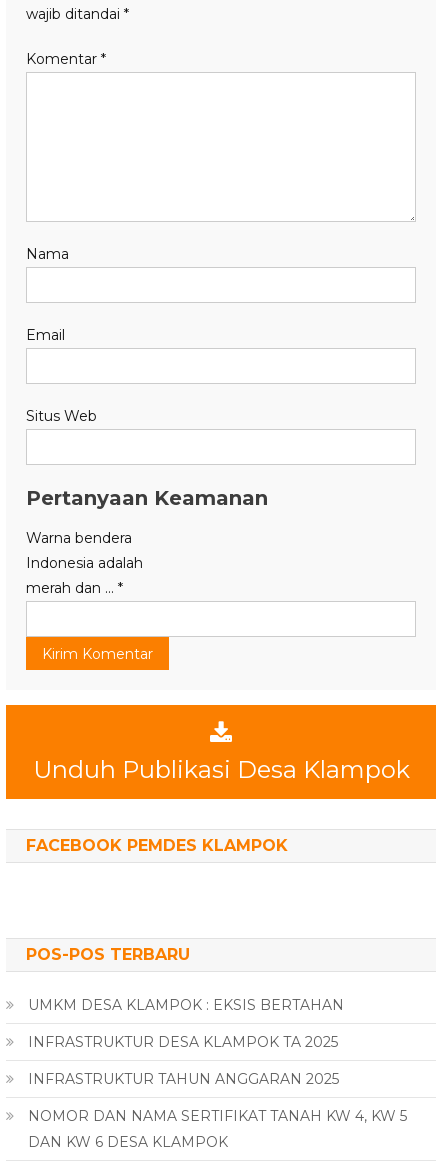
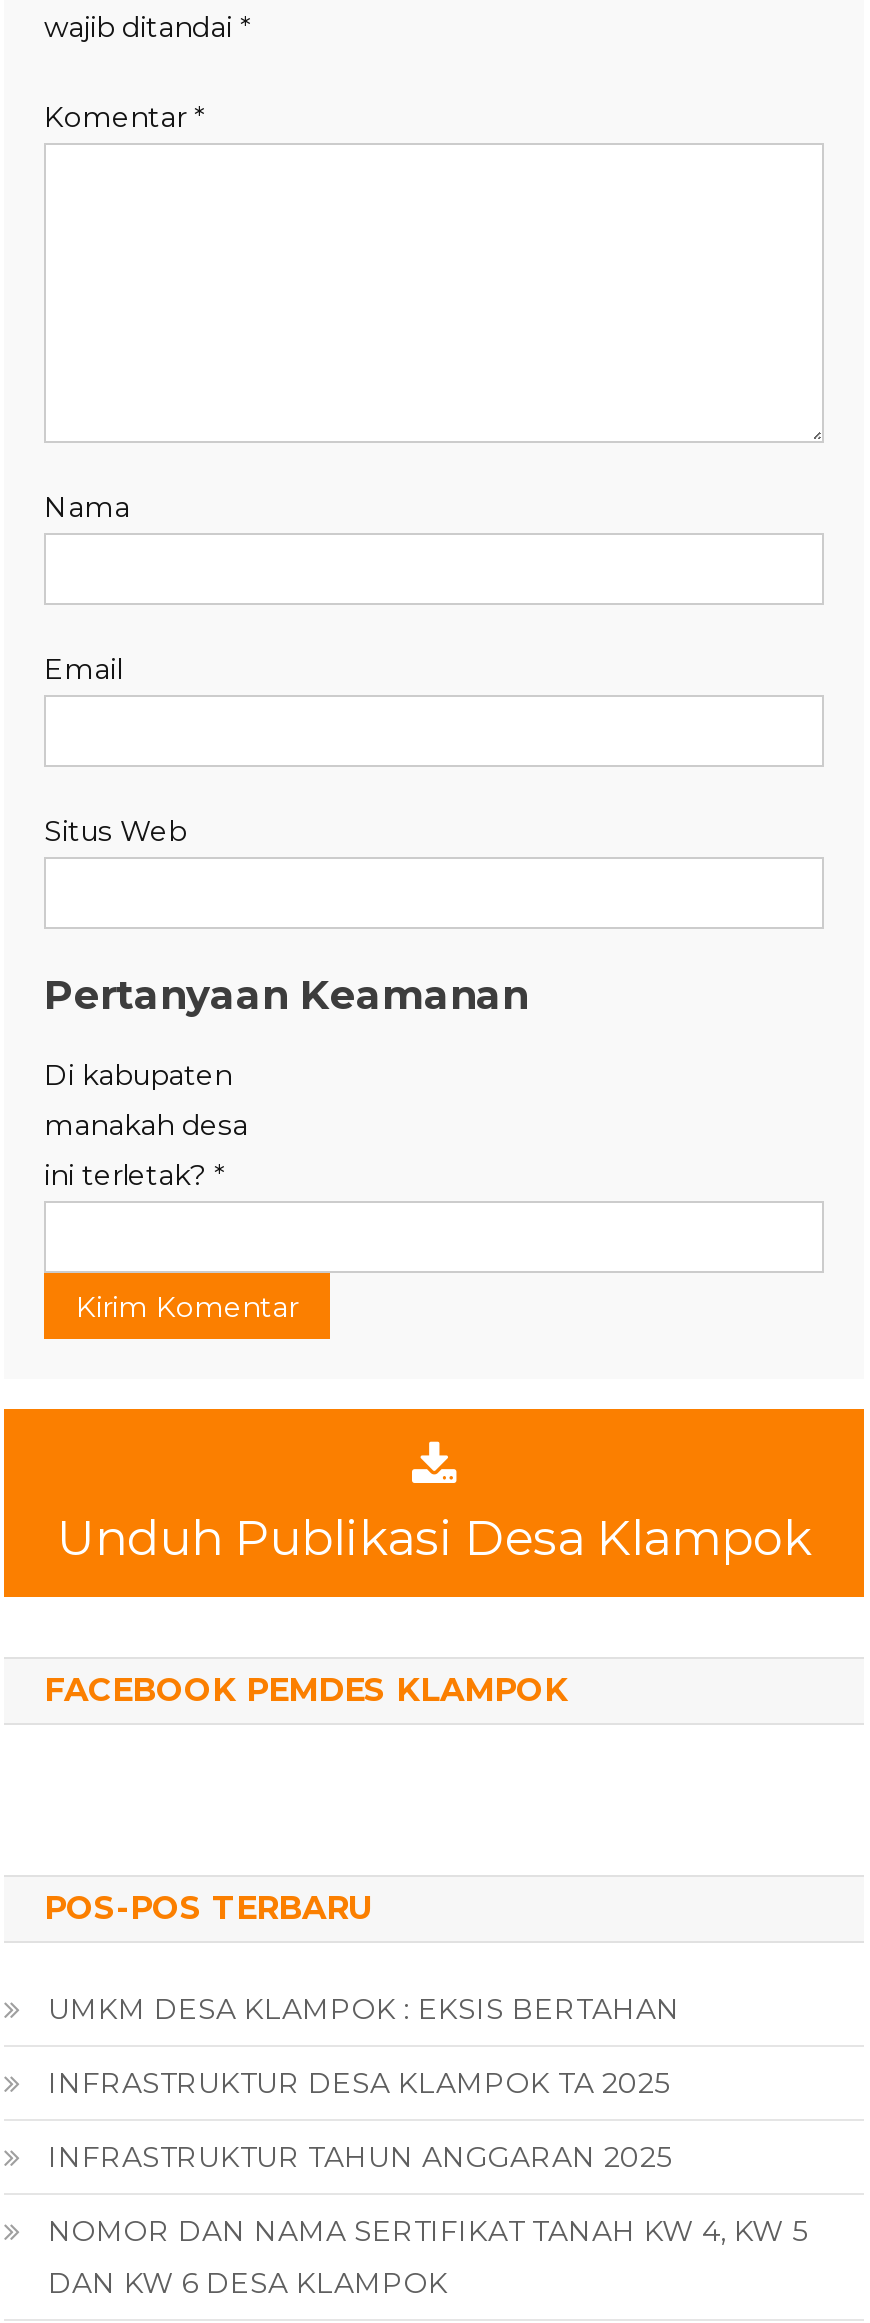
- Warna bendera
- Indonesia adalah
- merah dan ... *
+ Di kabupaten
+ manakah desa
+ ini terletak? *
